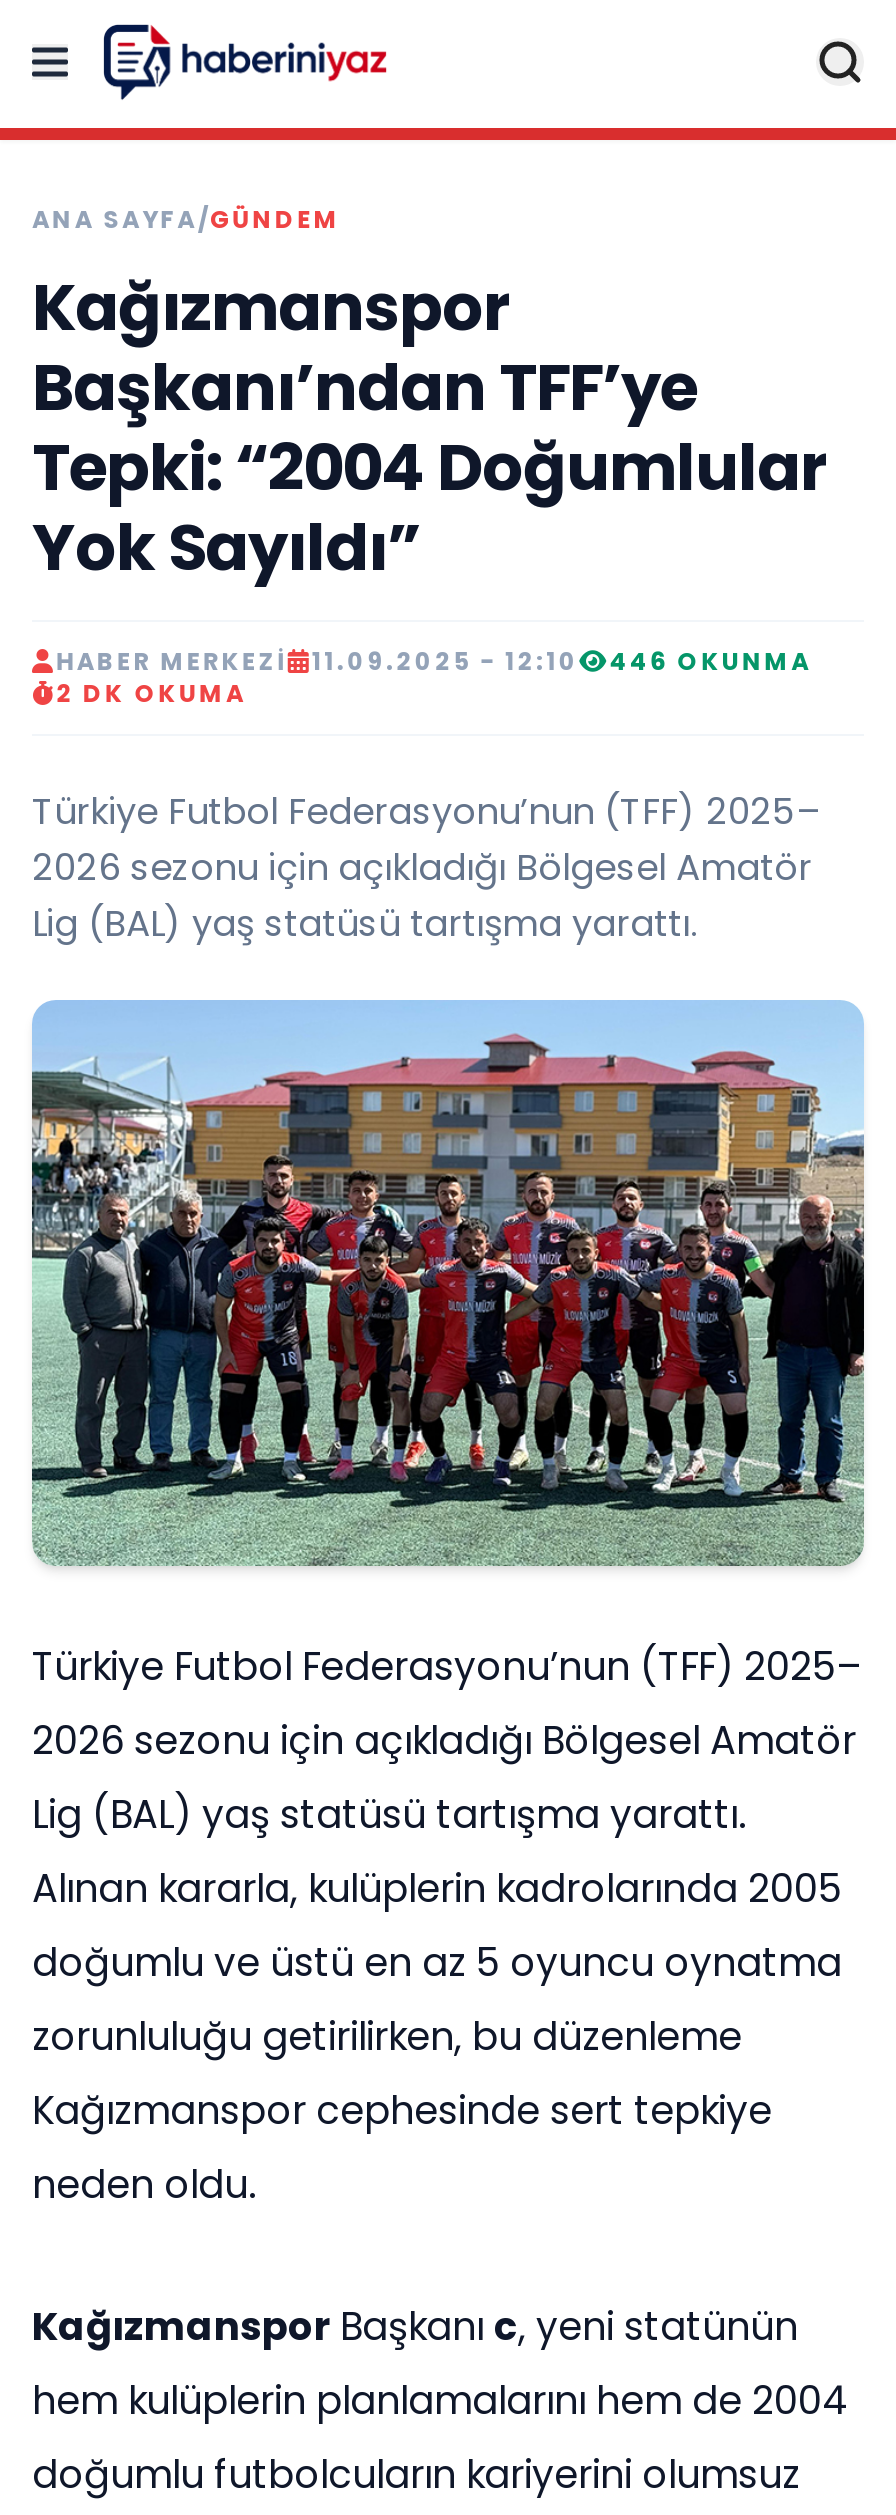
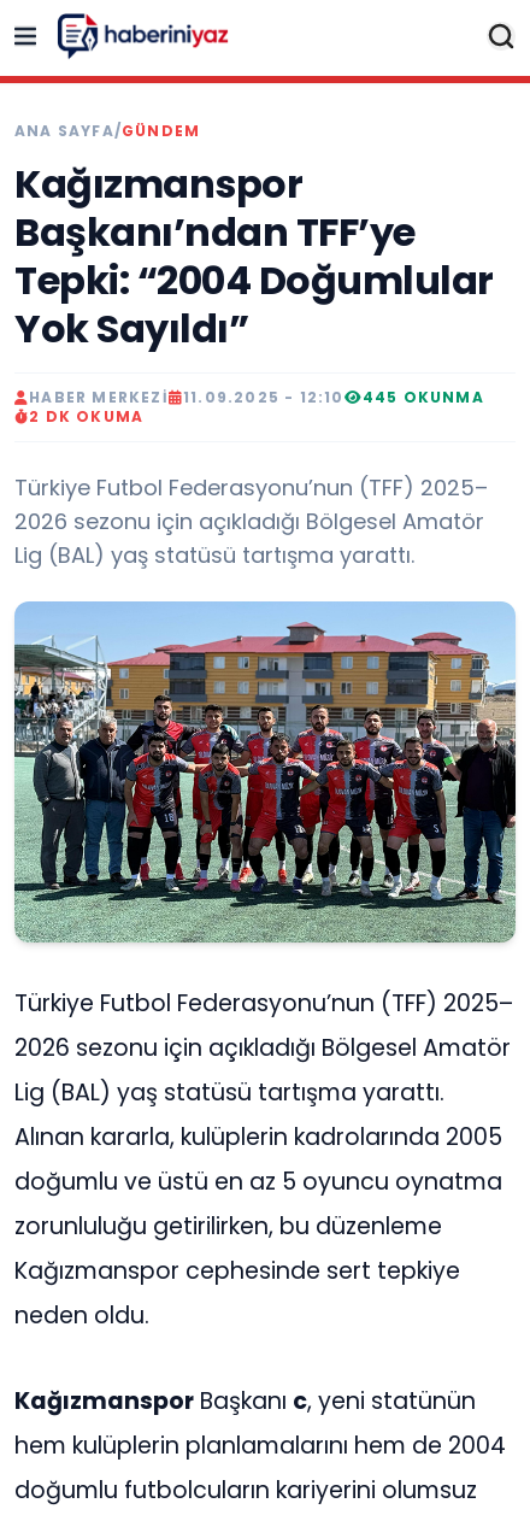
- 446 OKUNMA
+ 445 OKUNMA
